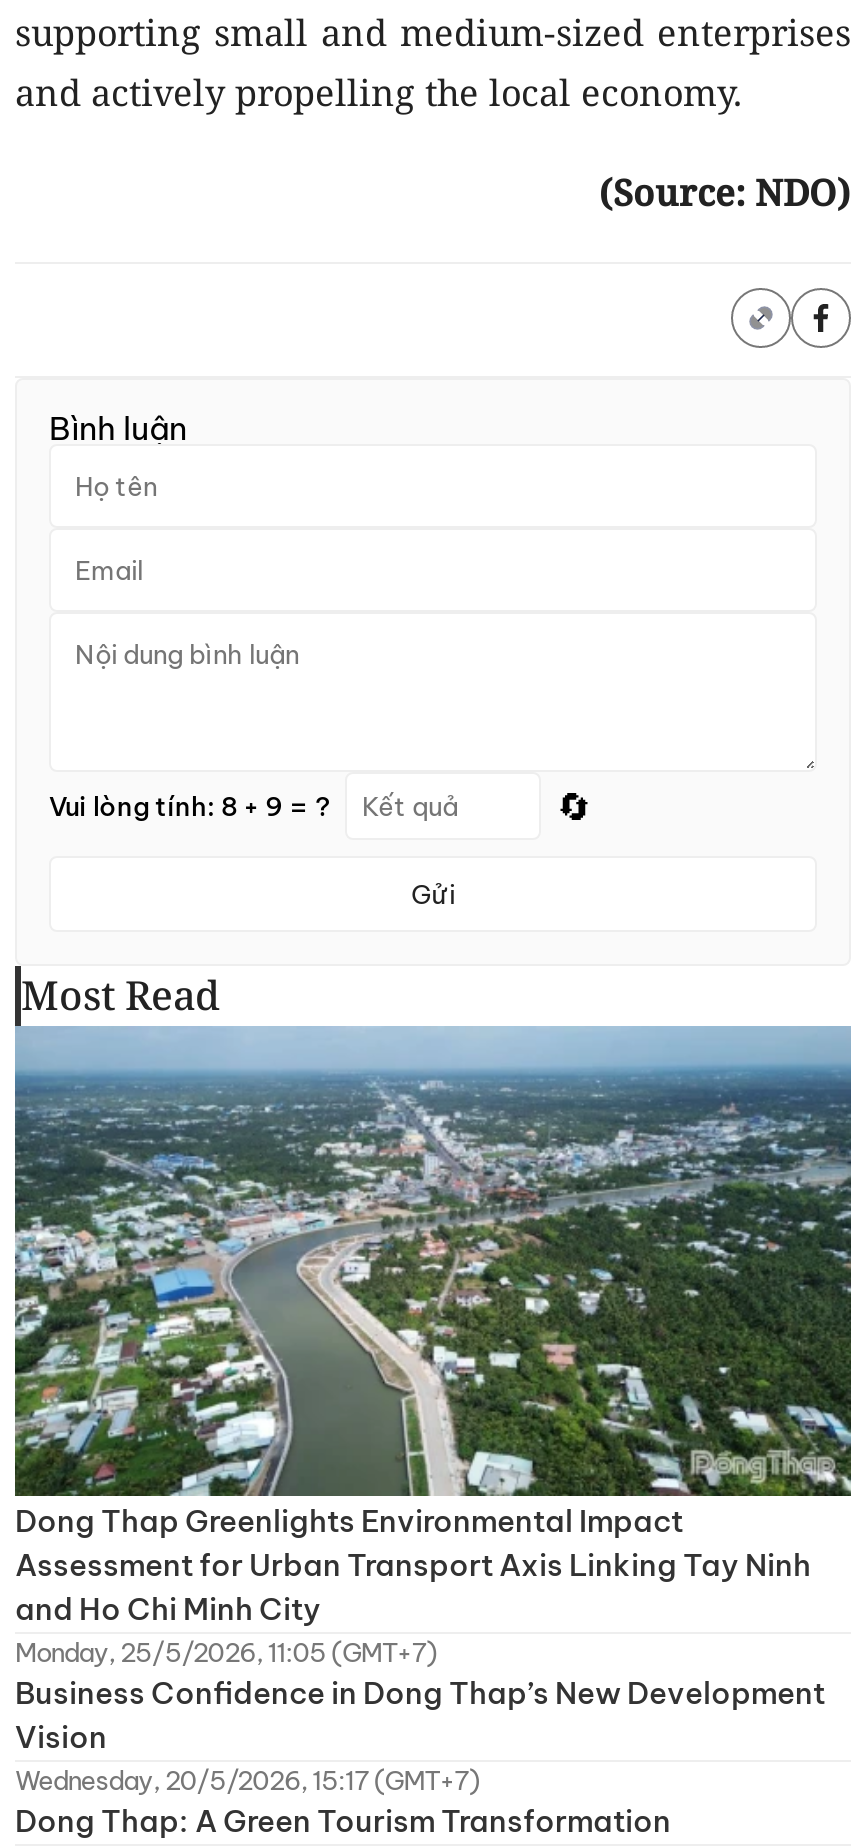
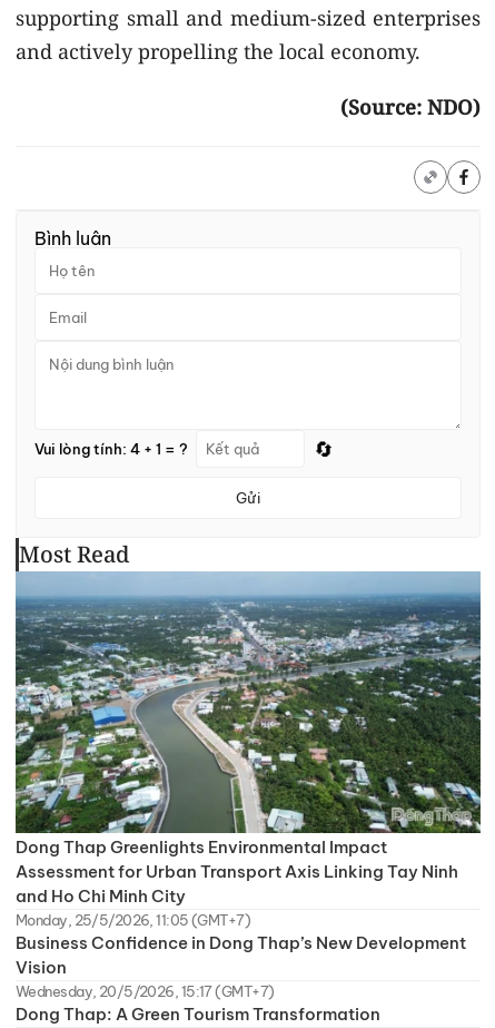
- Vui lòng tính: 8 + 9 = ?
+ Vui lòng tính: 4 + 1 = ?
